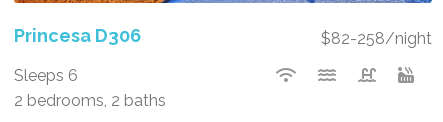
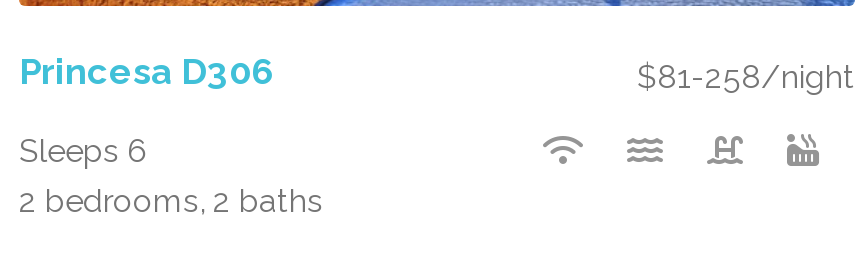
- $82-258/night
+ $81-258/night
